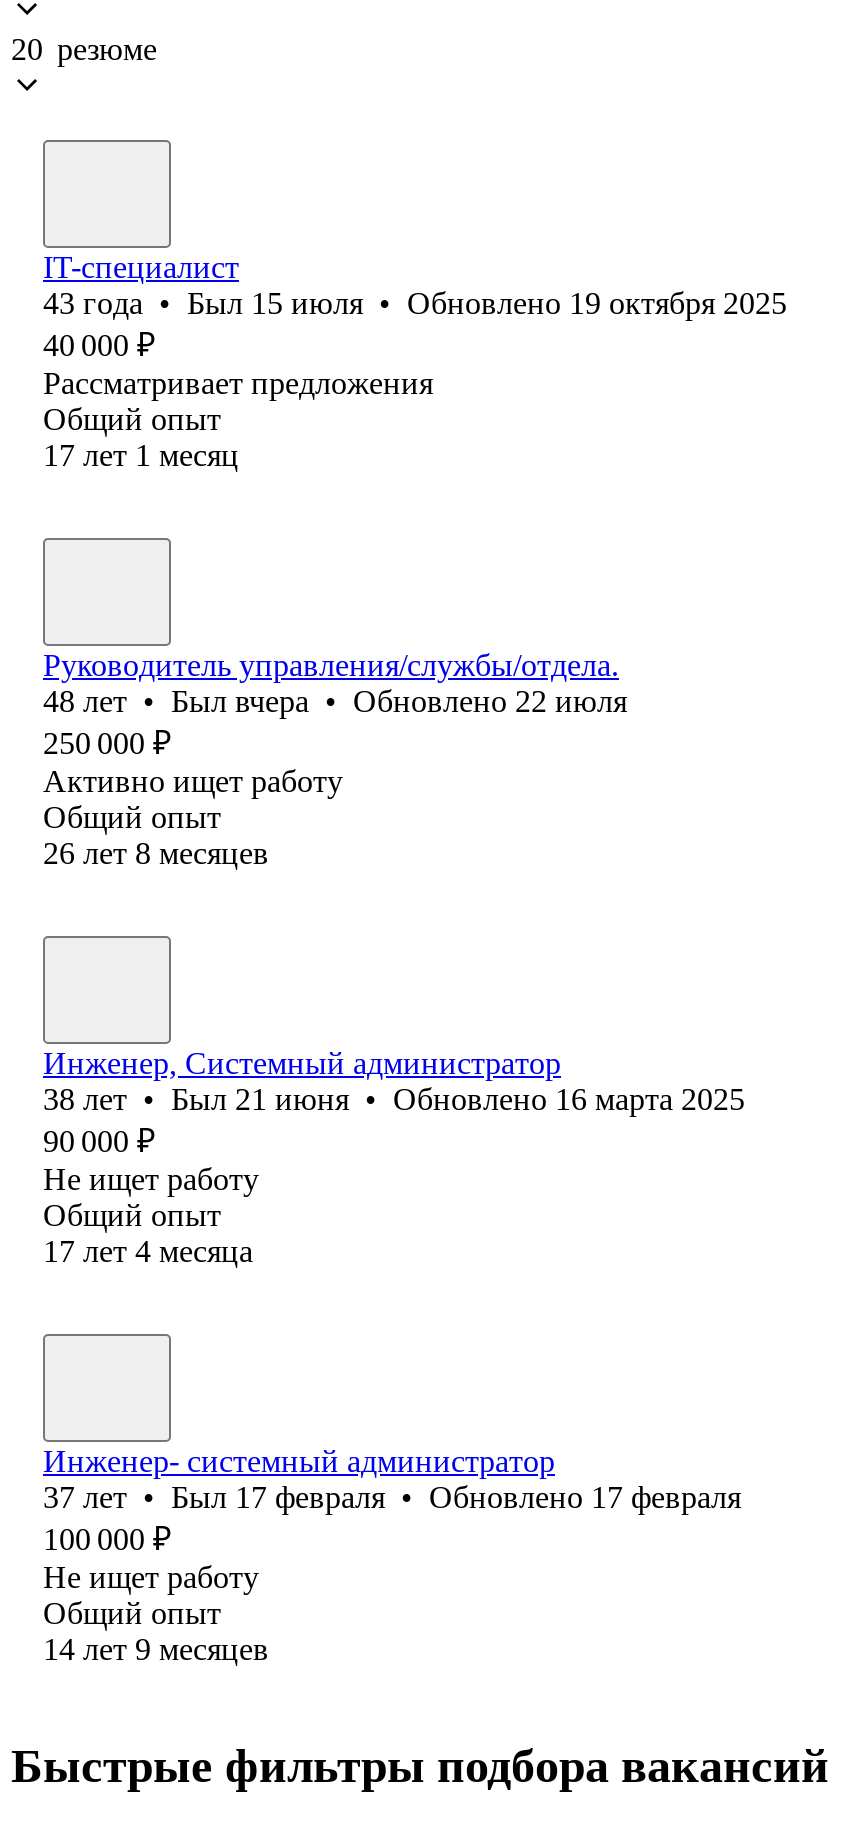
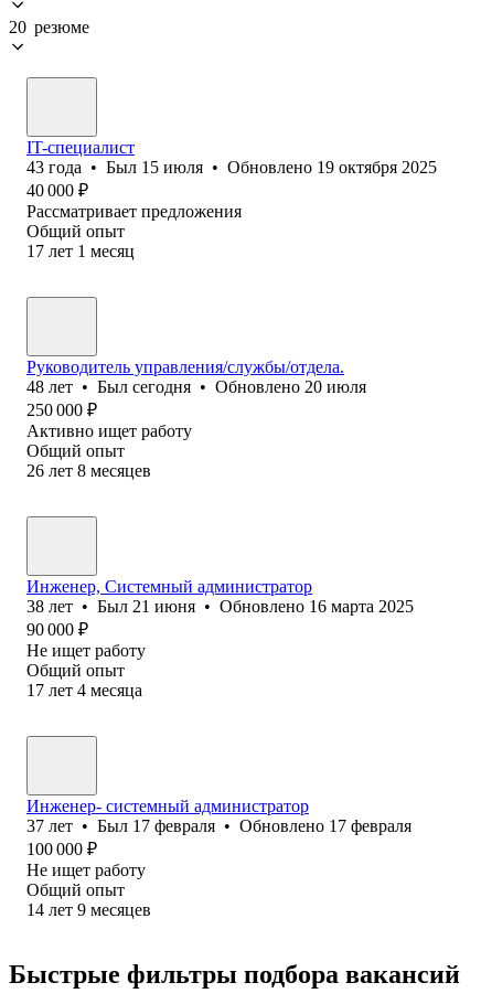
- 48 лет • Был вчера • Обновлено 22 июля
+ 48 лет • Был сегодня • Обновлено 20 июля
